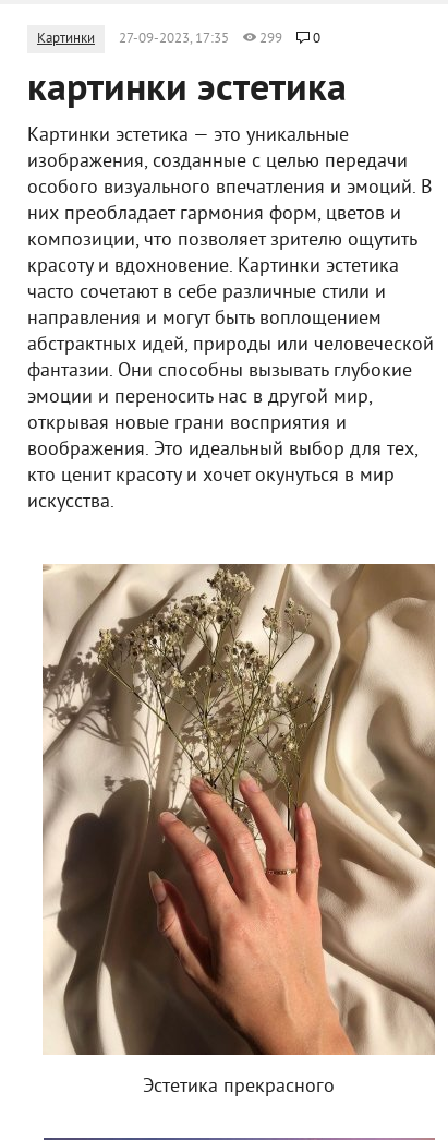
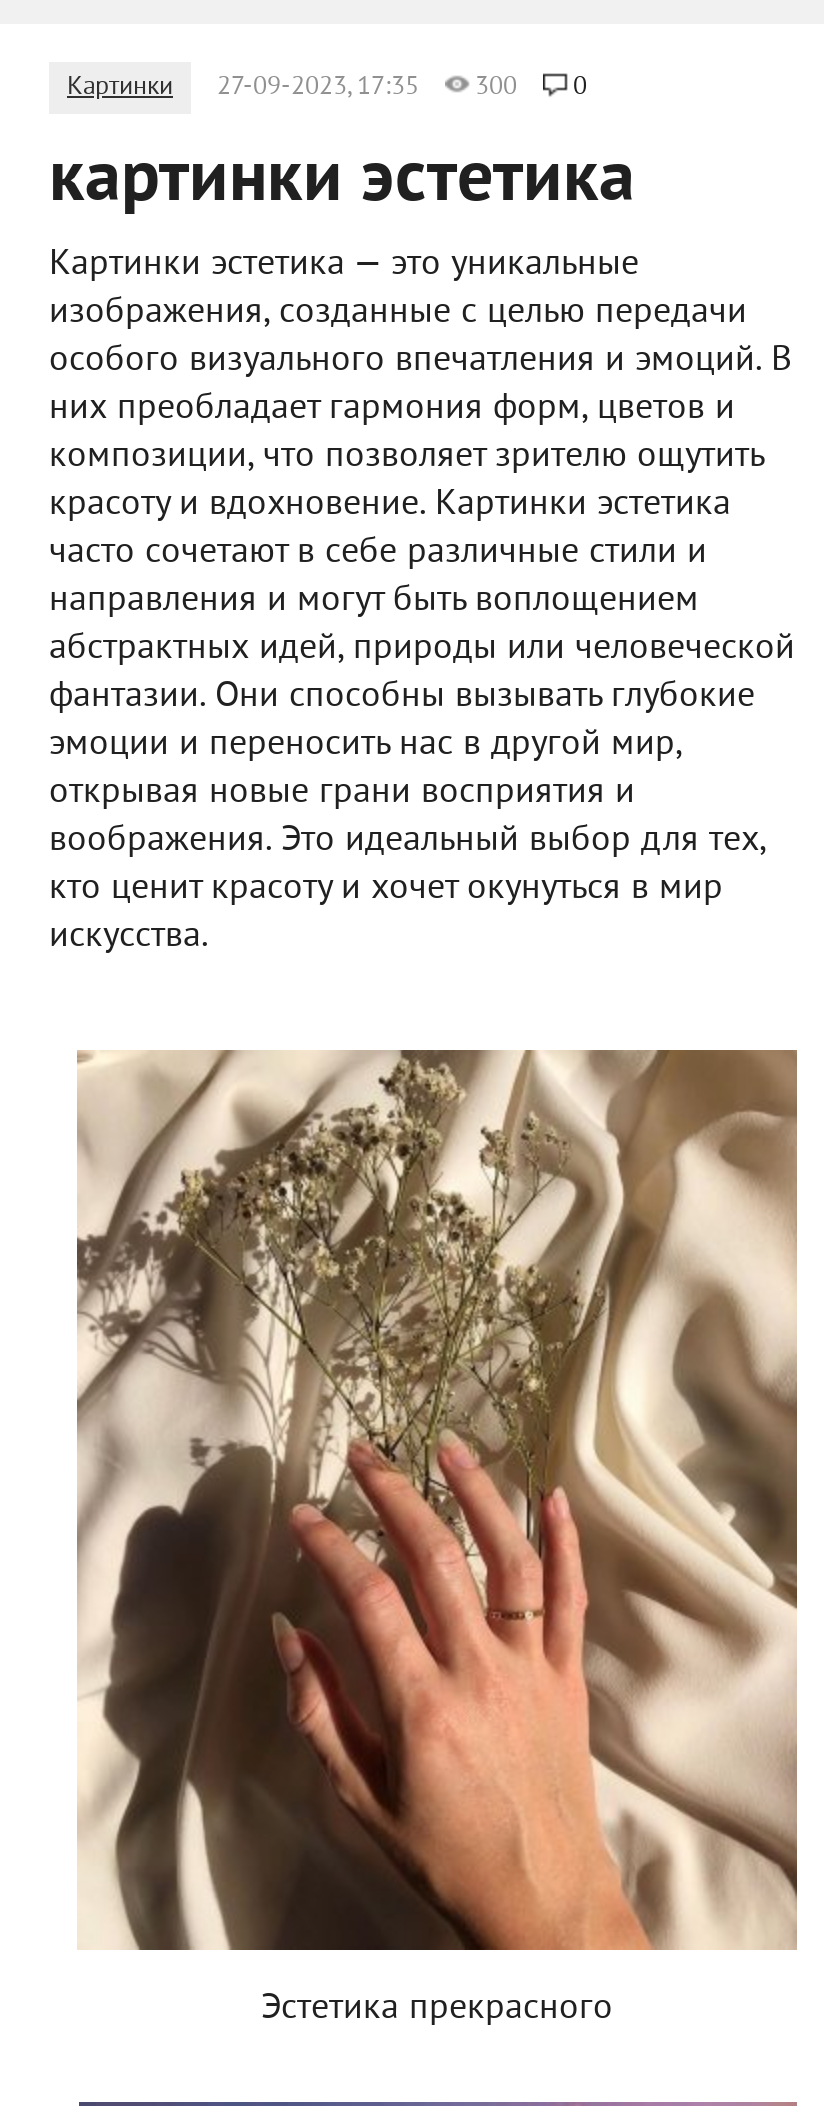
- Картинки 27-09-2023, 17:35 299 0
+ Картинки 27-09-2023, 17:35 300 0
